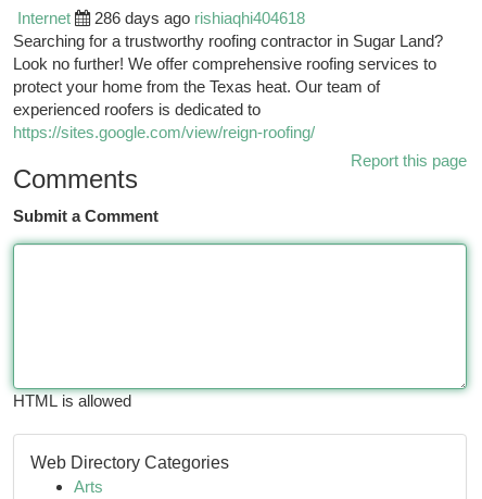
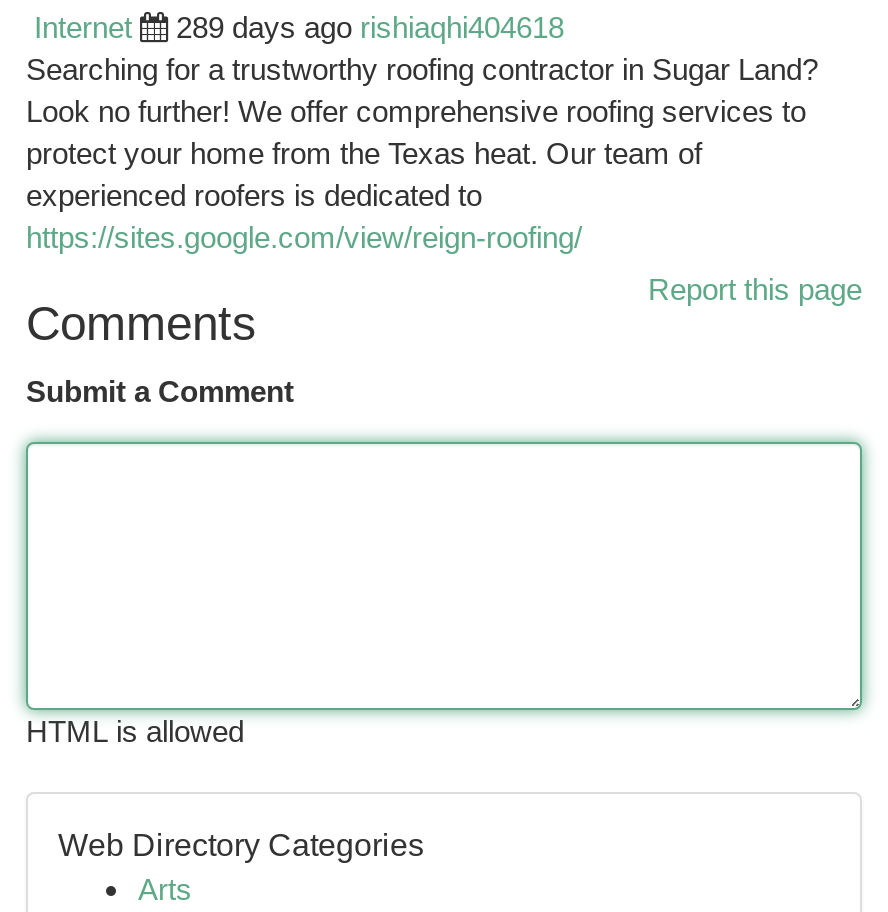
- 286 days ago rishiaqhi404618
+ 289 days ago rishiaqhi404618
